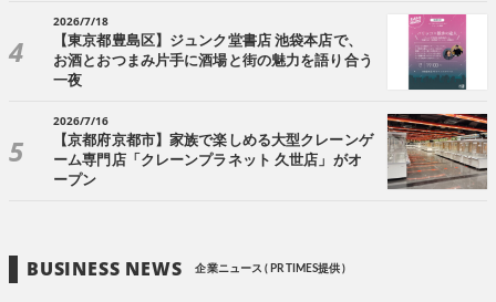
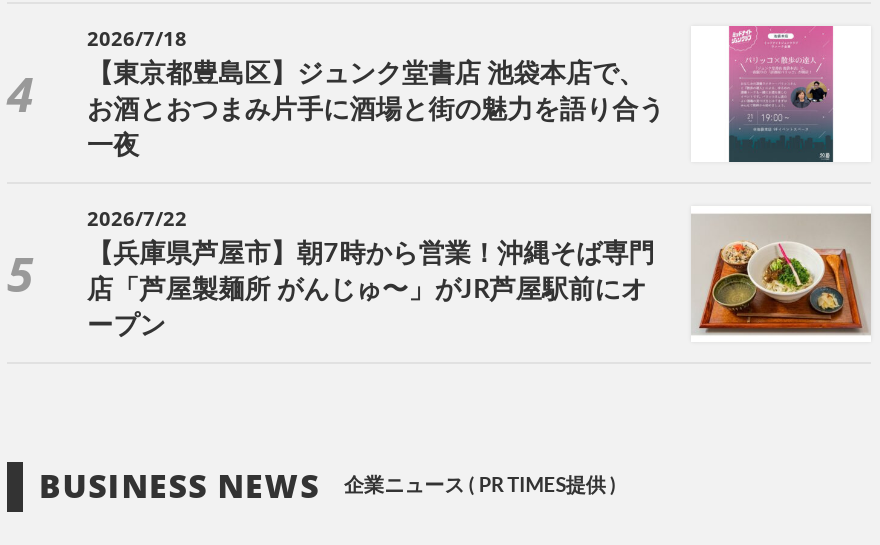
- 2026/7/16
+ 2026/7/22

- [image]
- 【京都府京都市】家族で楽しめる大型クレーンゲ
+ [image]
+ 【兵庫県芦屋市】朝7時から営業！沖縄そば専門

- ーム専門店「クレーンプラネット 久世店」がオ
+ 店「芦屋製麺所 がんじゅ〜」がJR芦屋駅前にオ
